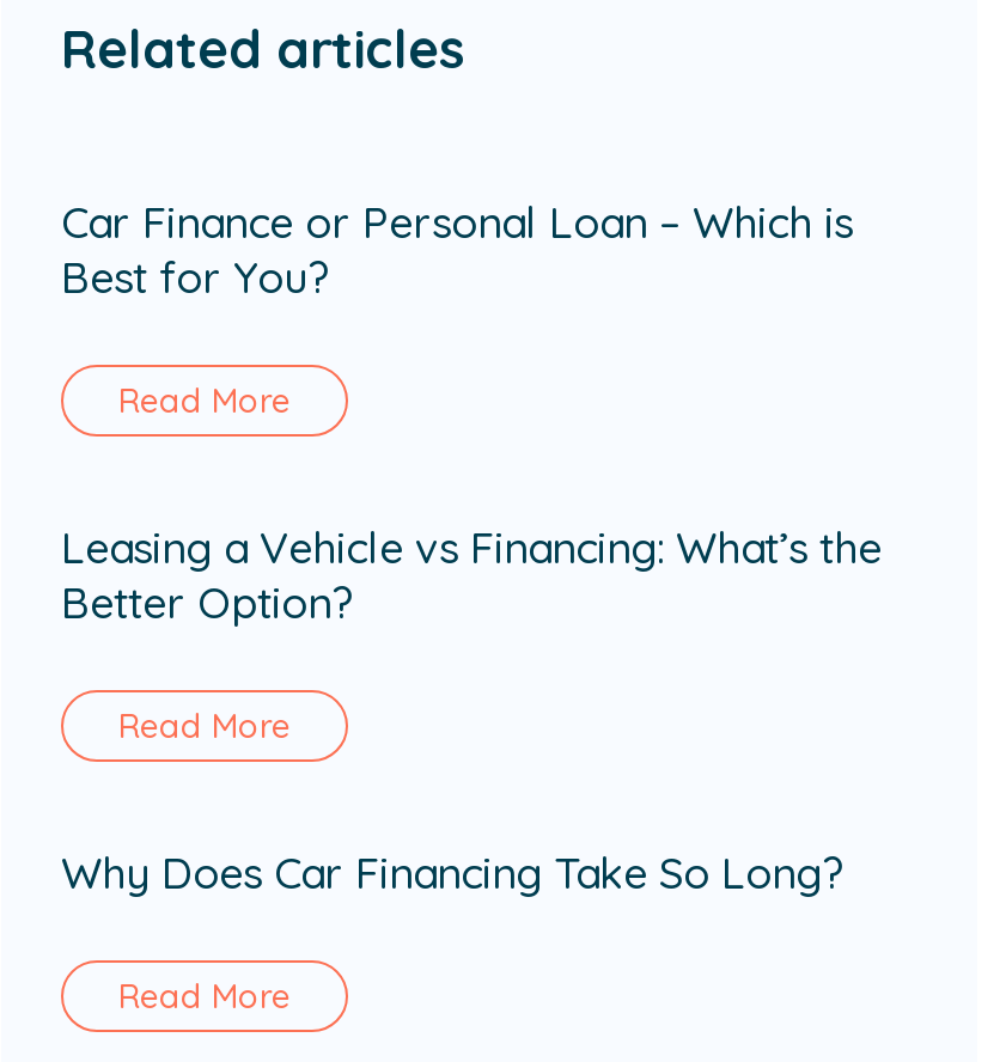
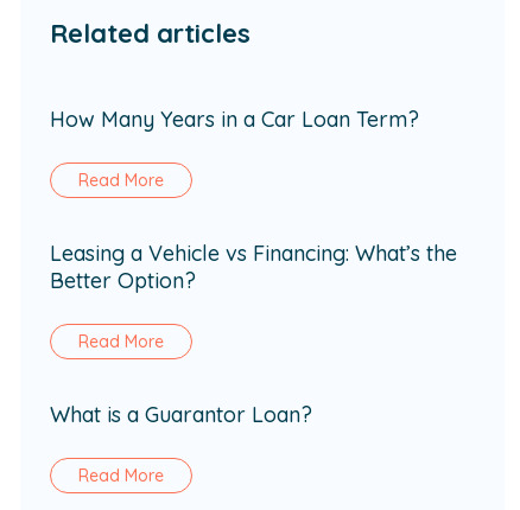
- Car Finance or Personal Loan – Which is
- Best for You?
+ How Many Years in a Car Loan Term?

- Why Does Car Financing Take So Long?
+ What is a Guarantor Loan?
